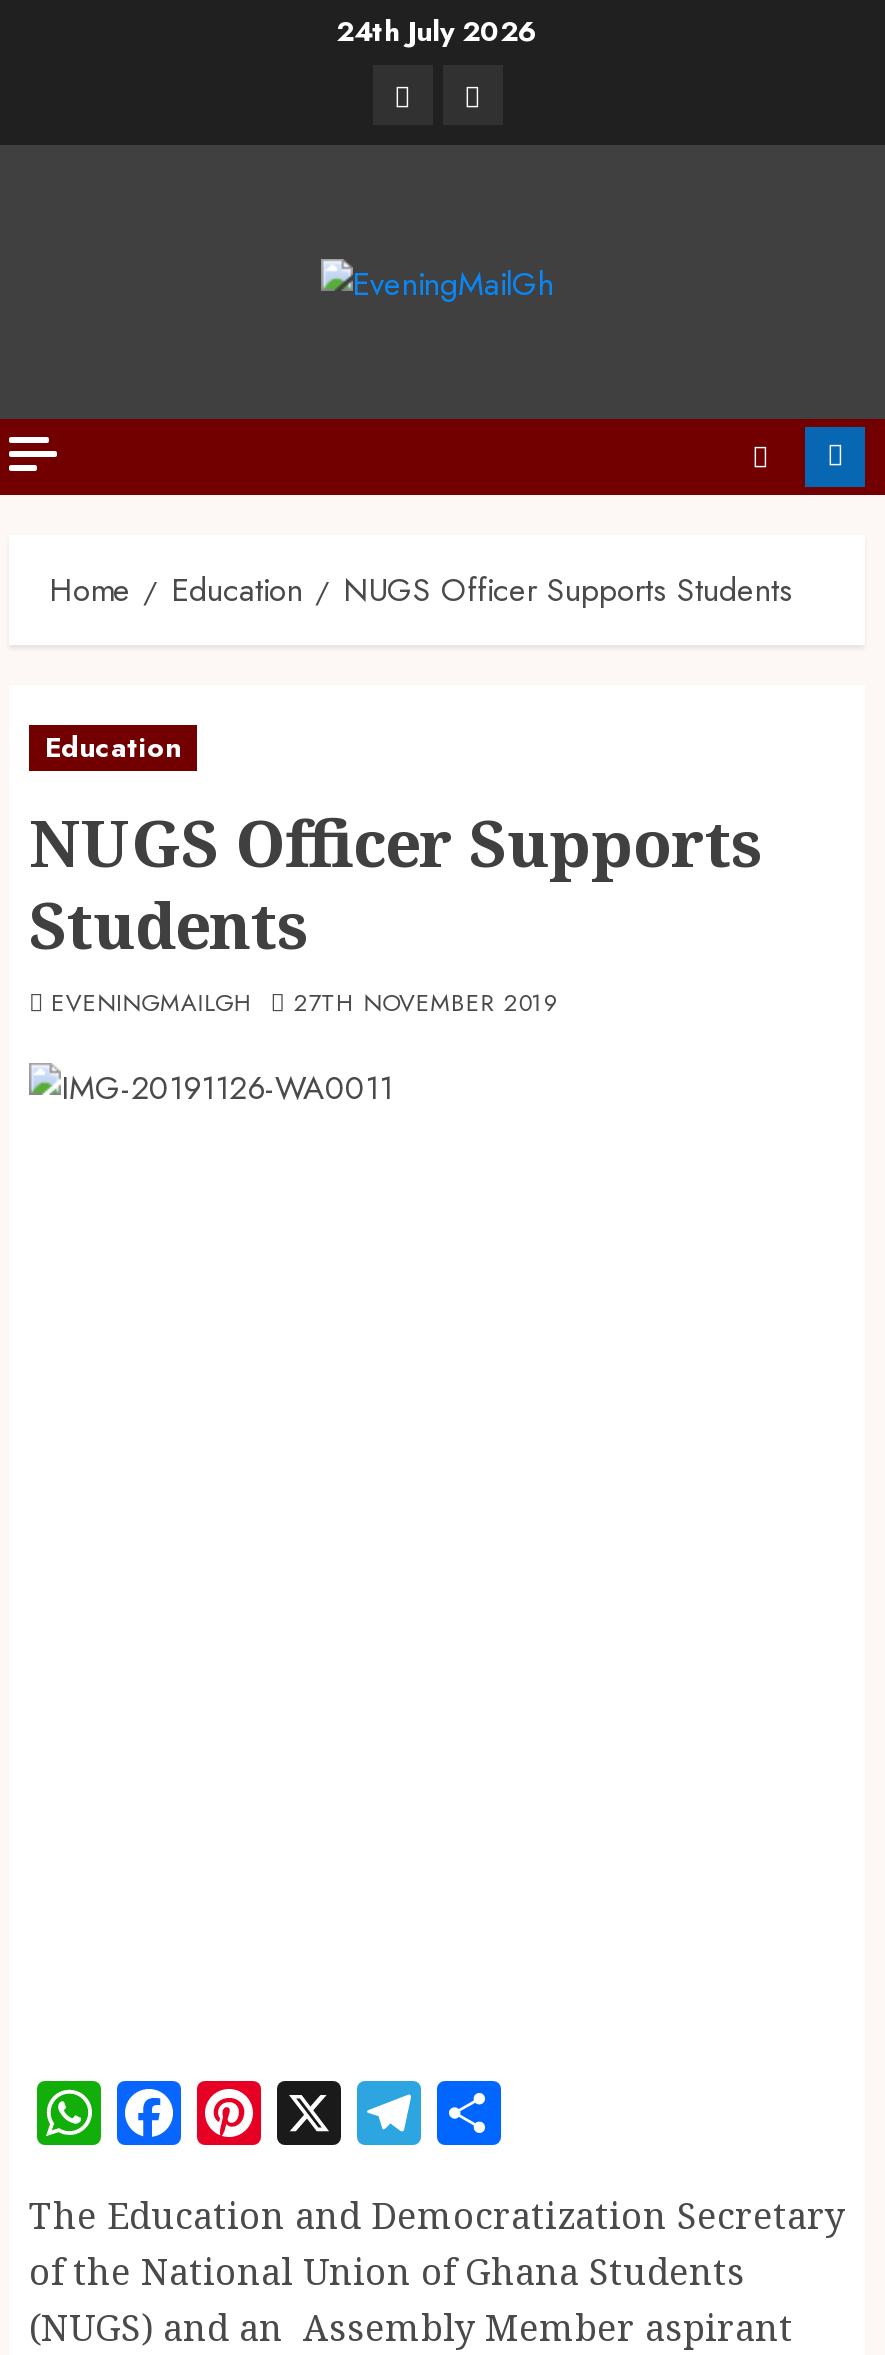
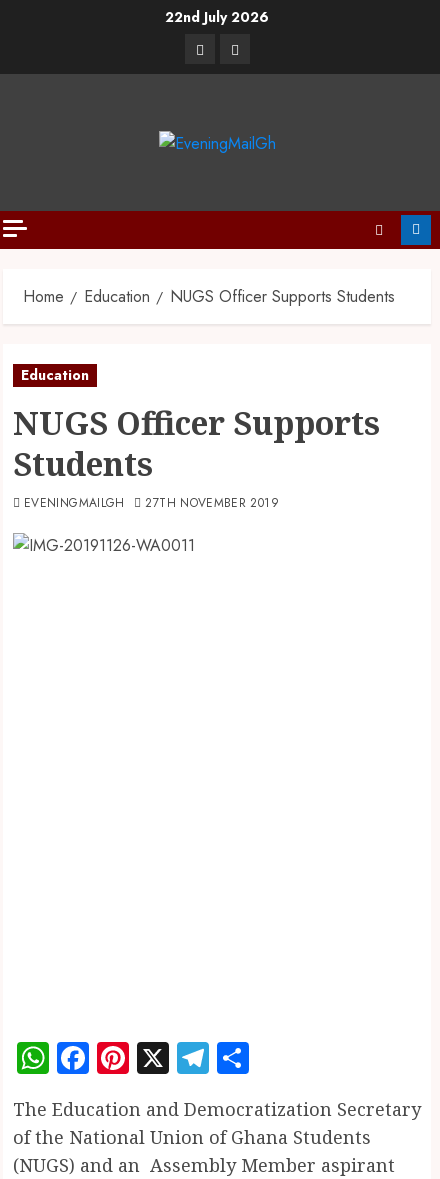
- 24th July 2026
+ 22nd July 2026
